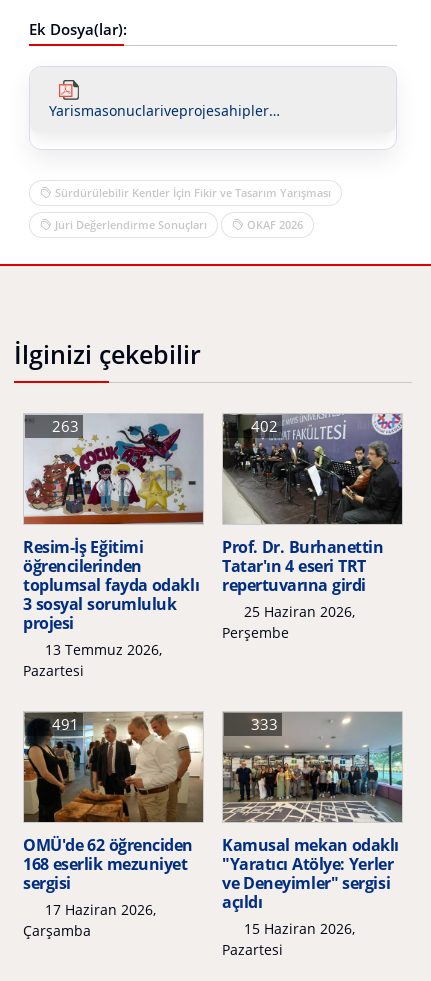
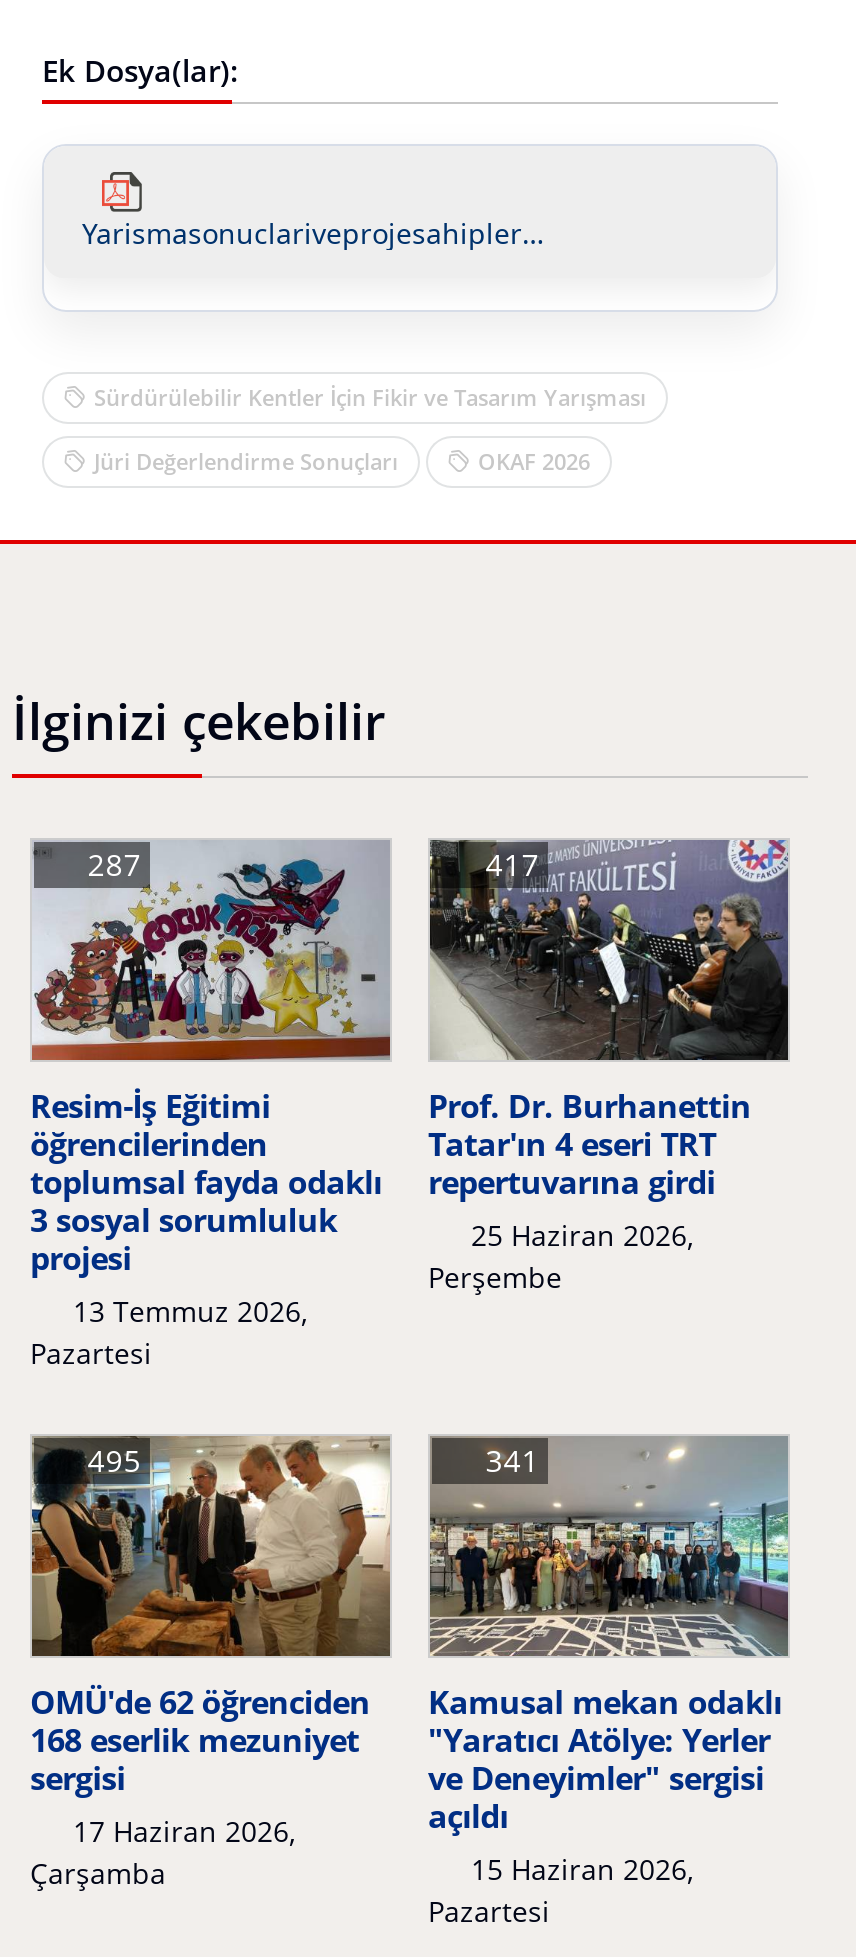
- 263
+ 287

- 402
+ 417

- 491
+ 495

- 333
+ 341
